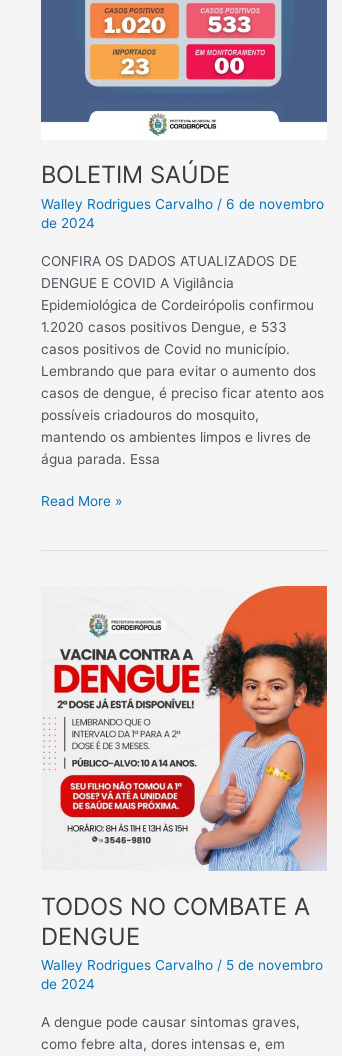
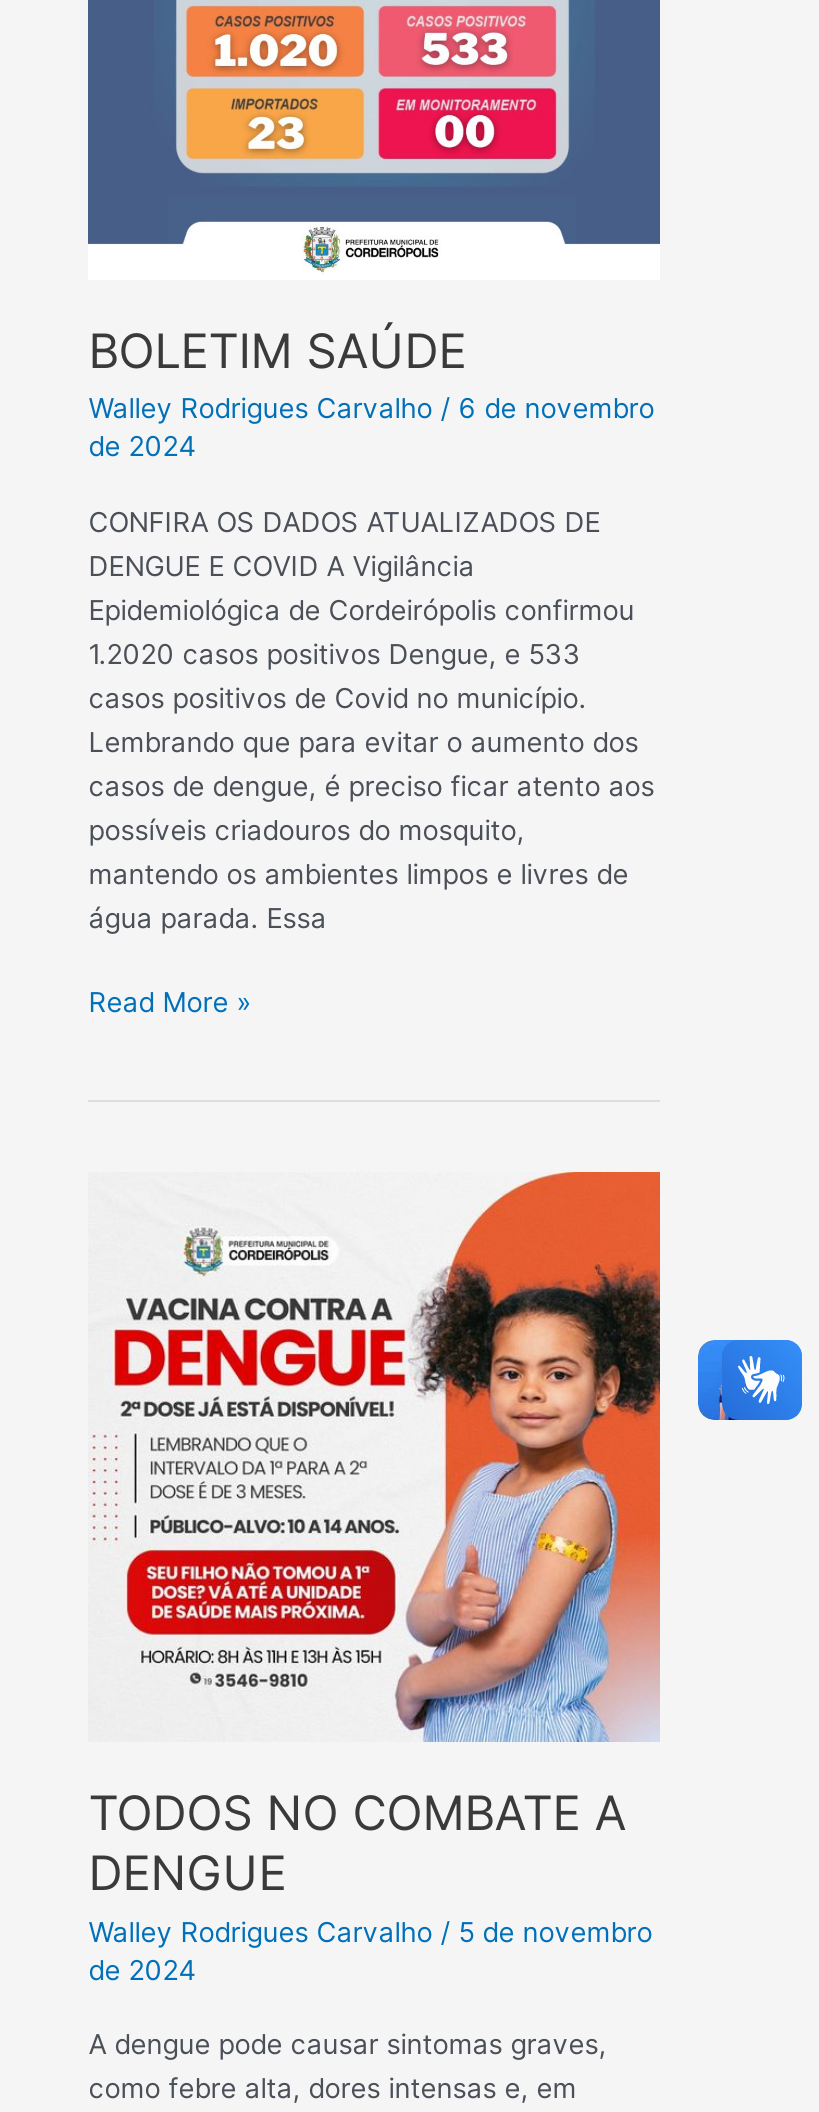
+ [image]
